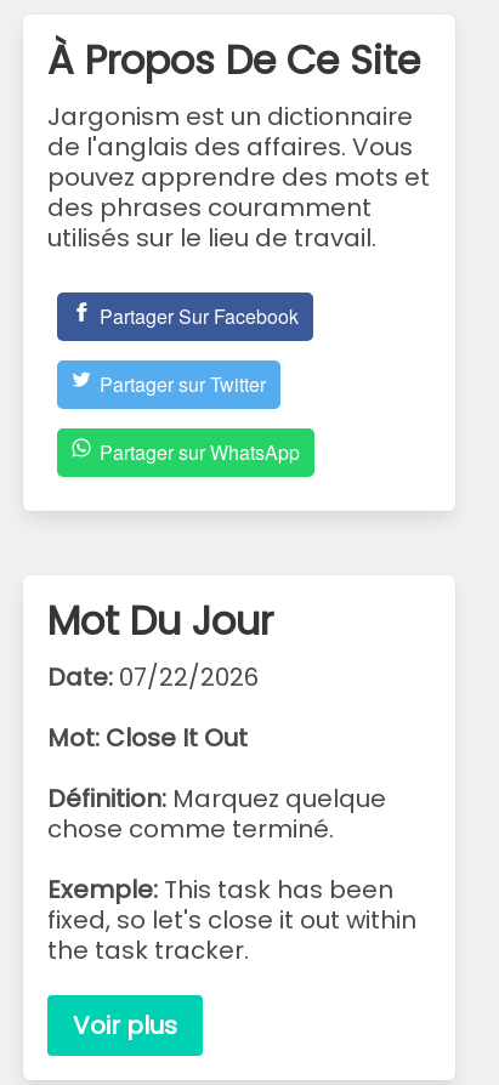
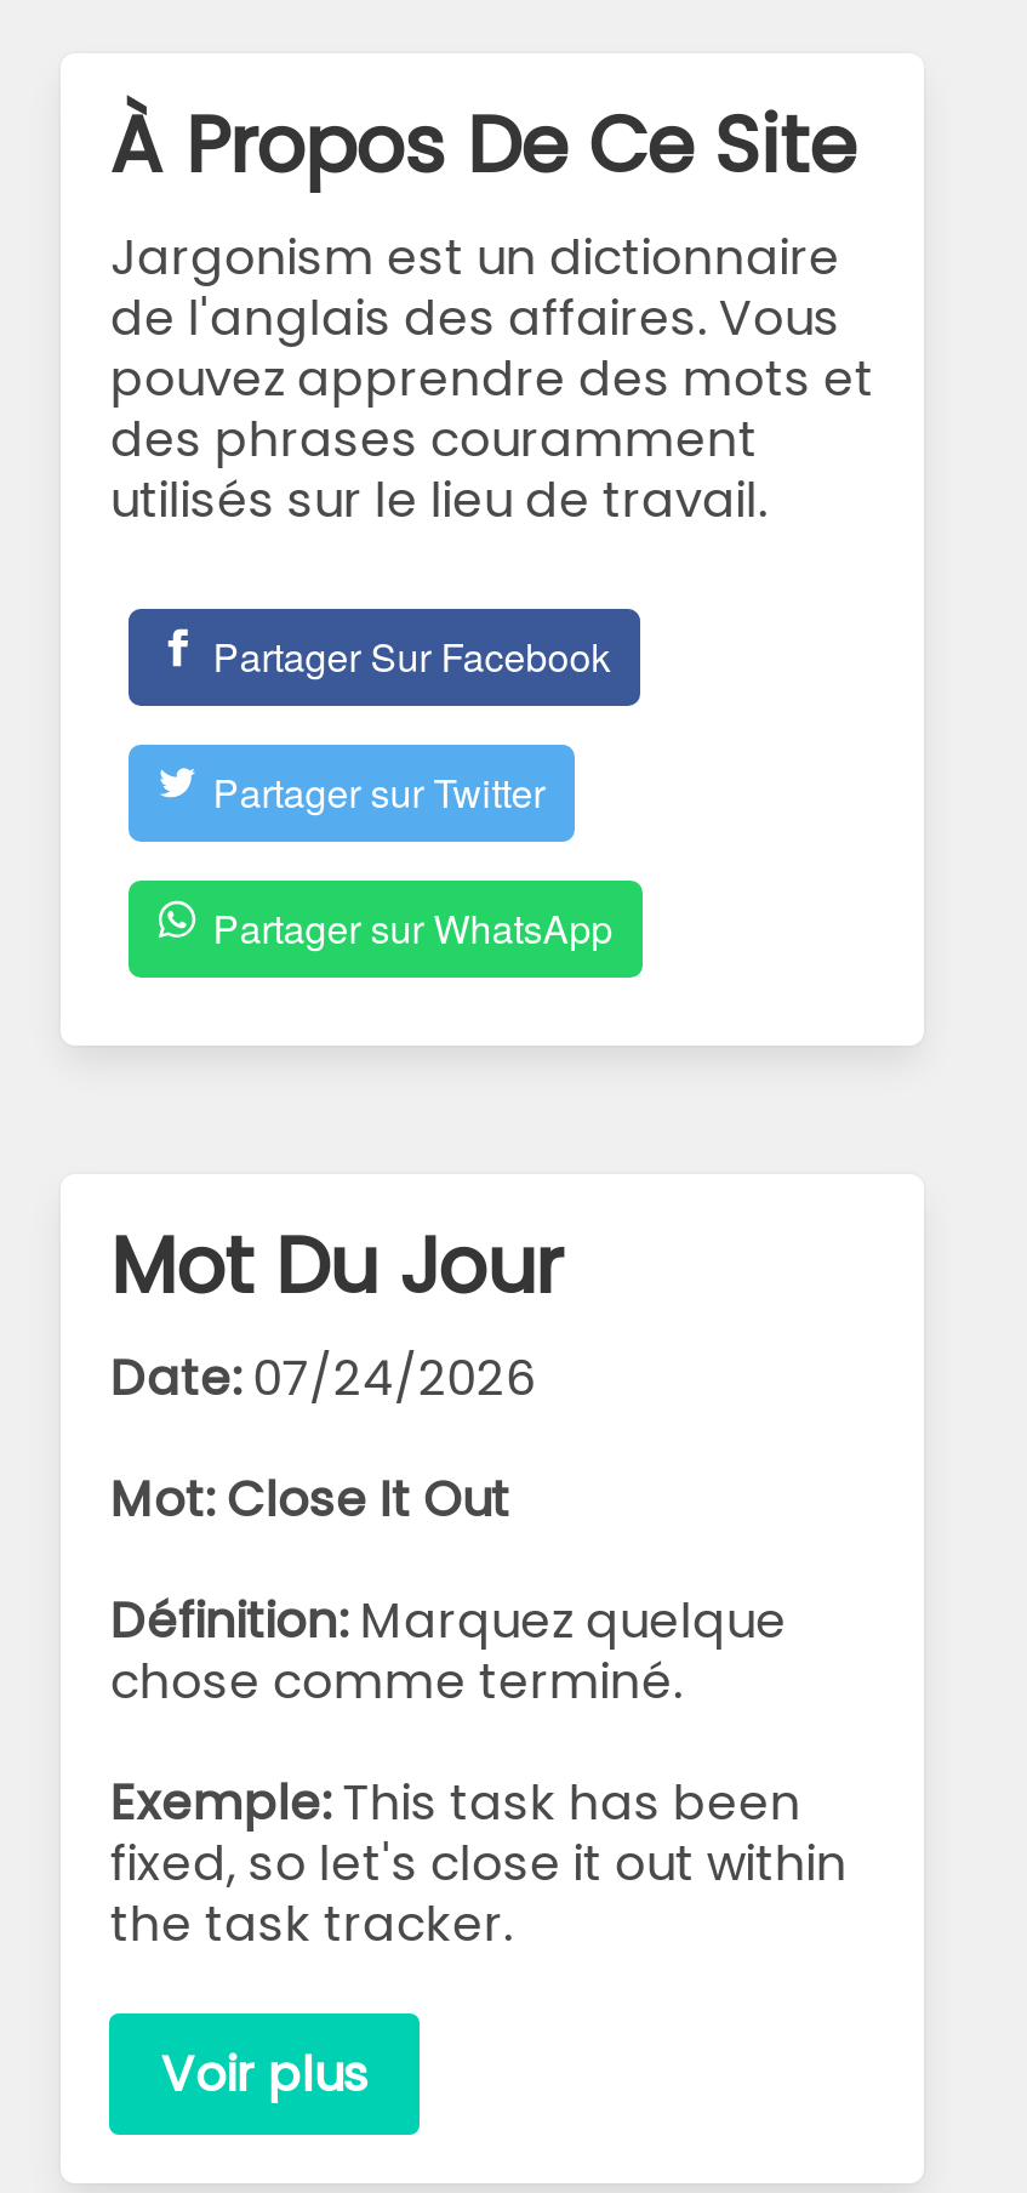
- Date: 07/22/2026
+ Date: 07/24/2026
